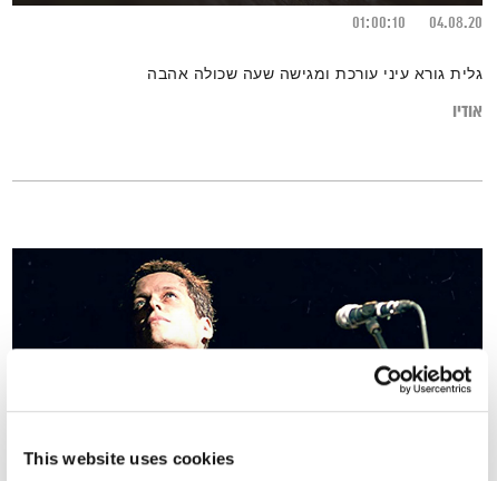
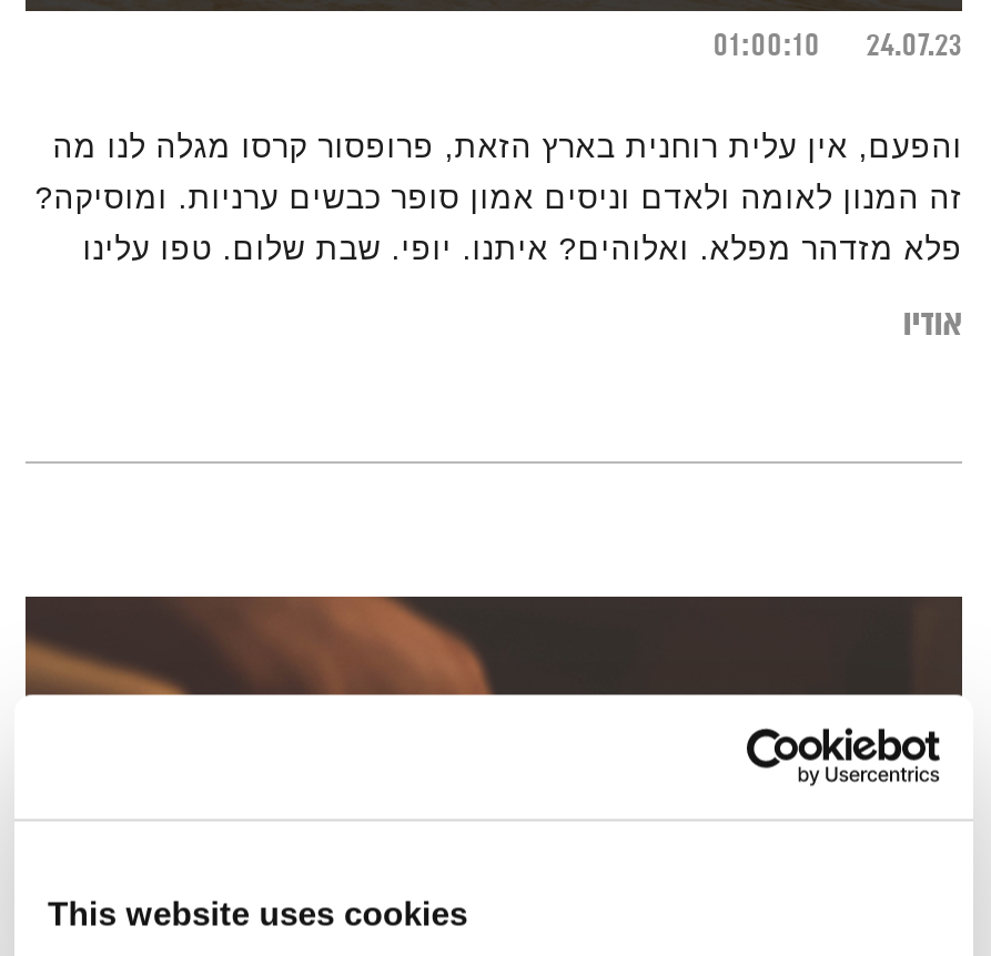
- 01:00:10 04.08.20
+ 01:00:10 24.07.23

- גלית גורא עיני עורכת ומגישה שעה שכולה אהבה
+ והפעם, אין עלית רוחנית בארץ הזאת, פרופסור קרסו מגלה לנו מה
+ זה המנון לאומה ולאדם וניסים אמון סופר כבשים ערניות. ומוסיקה?
+ פלא מזדהר מפלא. ואלוהים? איתנו. יופי. שבת שלום. טפו עלינו

moved down: אודיו

- [image]
+ [image]
